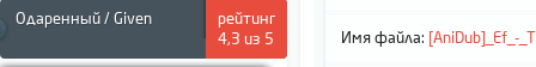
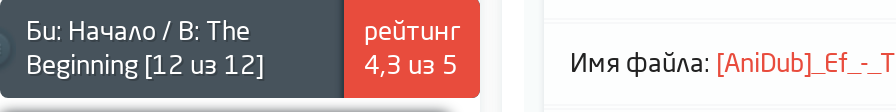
- Одаренный / Given
+ Би: Начало / B: The
+ Beginning [12 из 12]
